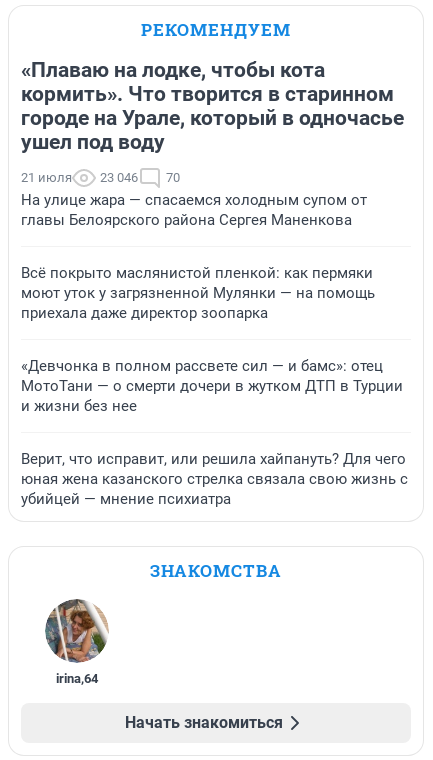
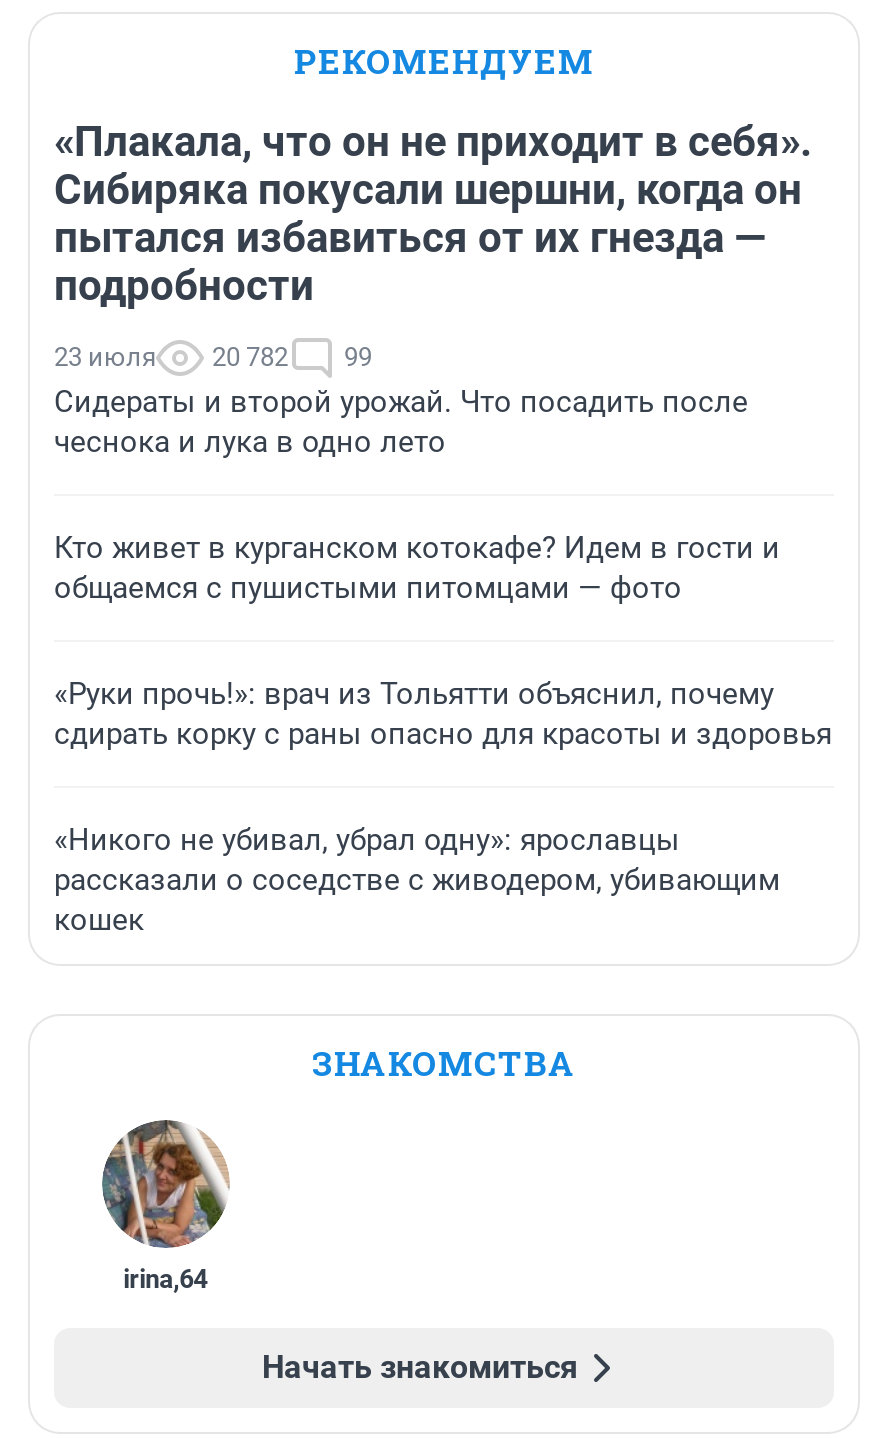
- «Плаваю на лодке, чтобы кота
- кормить». Что творится в старинном
- городе на Урале, который в одночасье
- ушел под воду
+ «Плакала, что он не приходит в себя».
+ Сибиряка покусали шершни, когда он
+ пытался избавиться от их гнезда —
+ подробности

- 21 июля
- 23 046
- 70
- На улице жара — спасаемся холодным супом от
- главы Белоярского района Сергея Маненкова
+ 23 июля
+ 20 782
+ 99
+ Сидераты и второй урожай. Что посадить после
+ чеснока и лука в одно лето

- Всё покрыто маслянистой пленкой: как пермяки
- моют уток у загрязненной Мулянки — на помощь
- приехала даже директор зоопарка
+ Кто живет в курганском котокафе? Идем в гости и
+ общаемся с пушистыми питомцами — фото

- «Девчонка в полном рассвете сил — и бамс»: отец
- МотоТани — о смерти дочери в жутком ДТП в Турции
- и жизни без нее
+ «Руки прочь!»: врач из Тольятти объяснил, почему
+ сдирать корку с раны опасно для красоты и здоровья

- Верит, что исправит, или решила хайпануть? Для чего
- юная жена казанского стрелка связала свою жизнь с
- убийцей — мнение психиатра
+ «Никого не убивал, убрал одну»: ярославцы
+ рассказали о соседстве с живодером, убивающим
+ кошек
